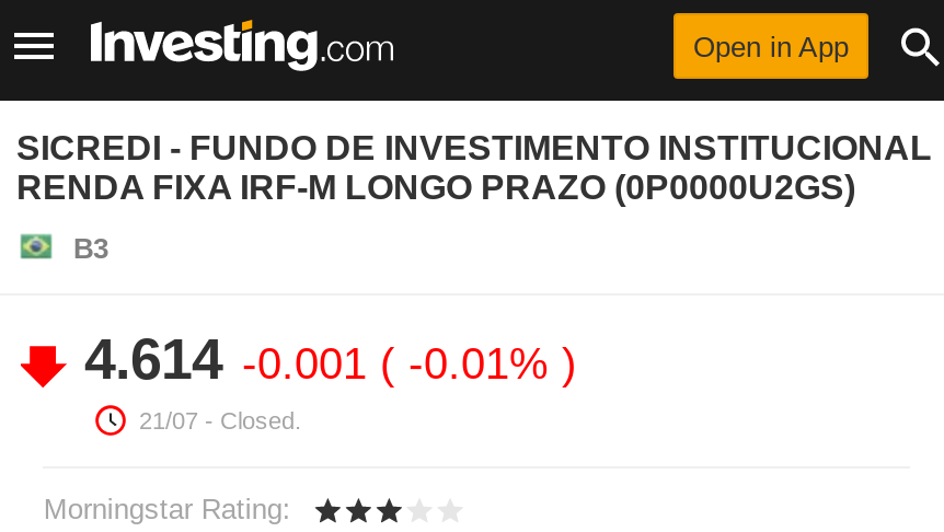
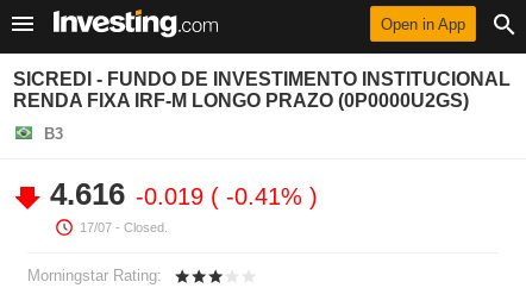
- 4.614 -0.001 -0.01%
+ 4.616 -0.019 -0.41%

- 21/07 - Closed.
+ 17/07 - Closed.
